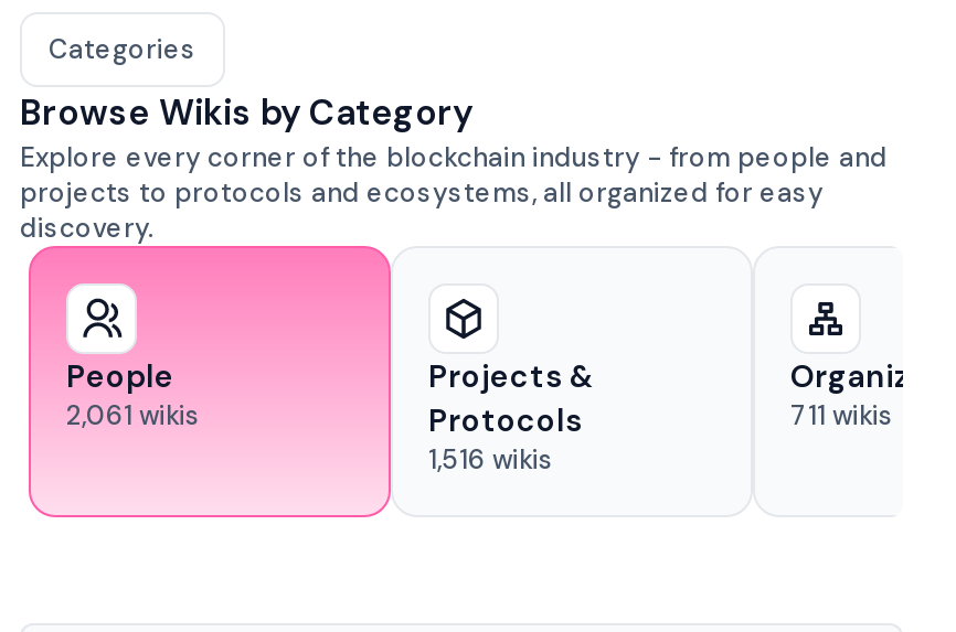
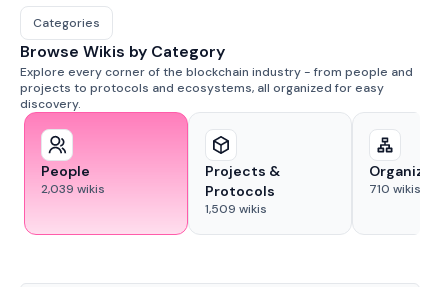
- 2,061 wikis
+ 2,039 wikis

- 711 wikis
+ 710 wikis

- 1,516 wikis
+ 1,509 wikis
